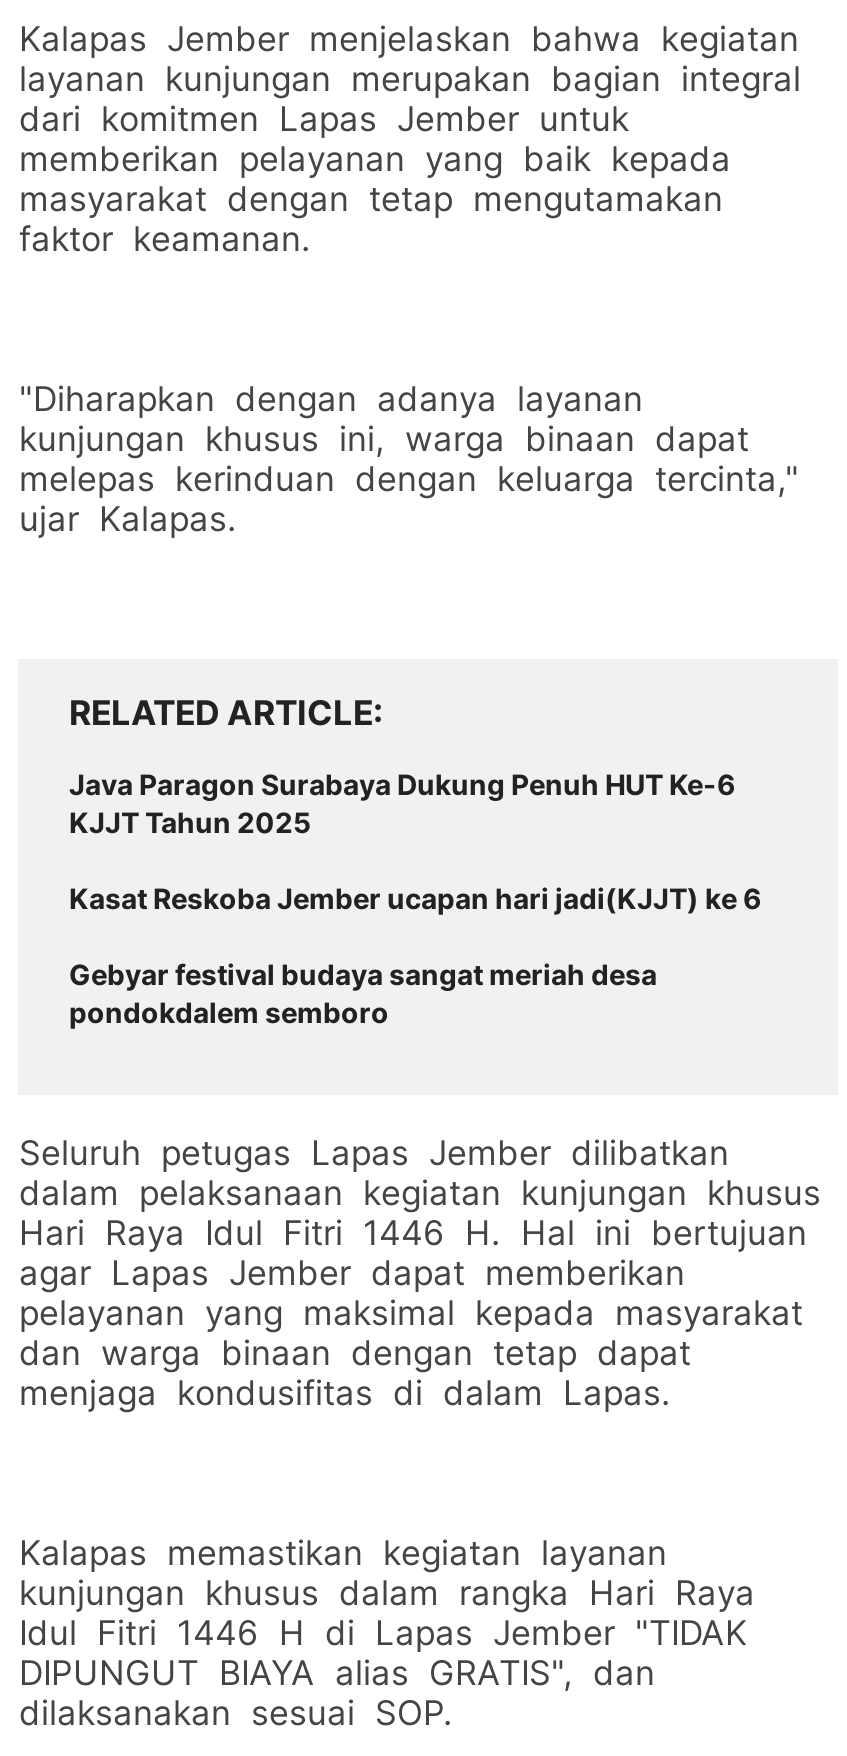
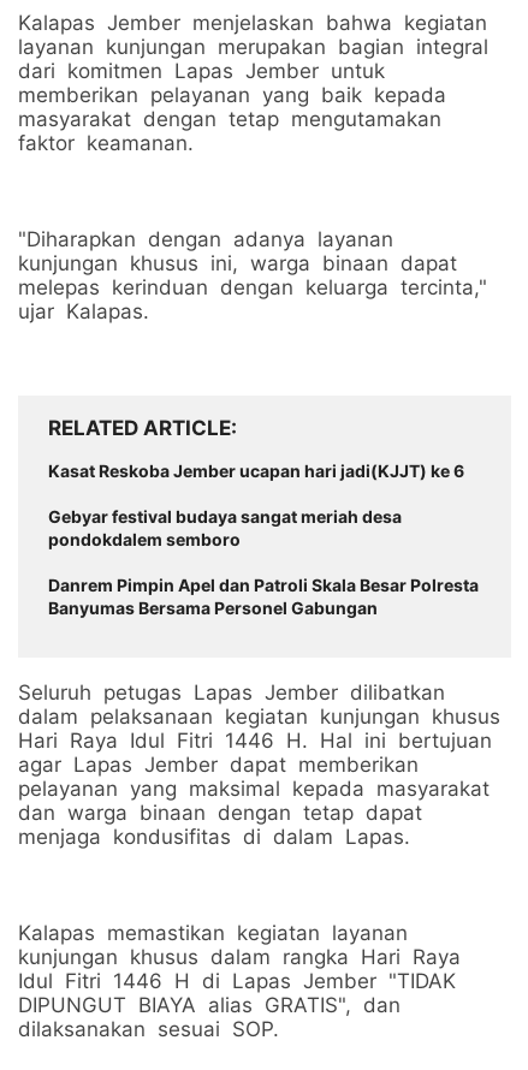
- Java Paragon Surabaya Dukung Penuh HUT Ke-6
- KJJT Tahun 2025

moved up: Kasat Reskoba Jember ucapan hari jadi(KJJT) ke 6 | Gebyar festival budaya sangat meriah desa | pondokdalem semboro

+ Danrem Pimpin Apel dan Patroli Skala Besar Polresta
+ Banyumas Bersama Personel Gabungan
